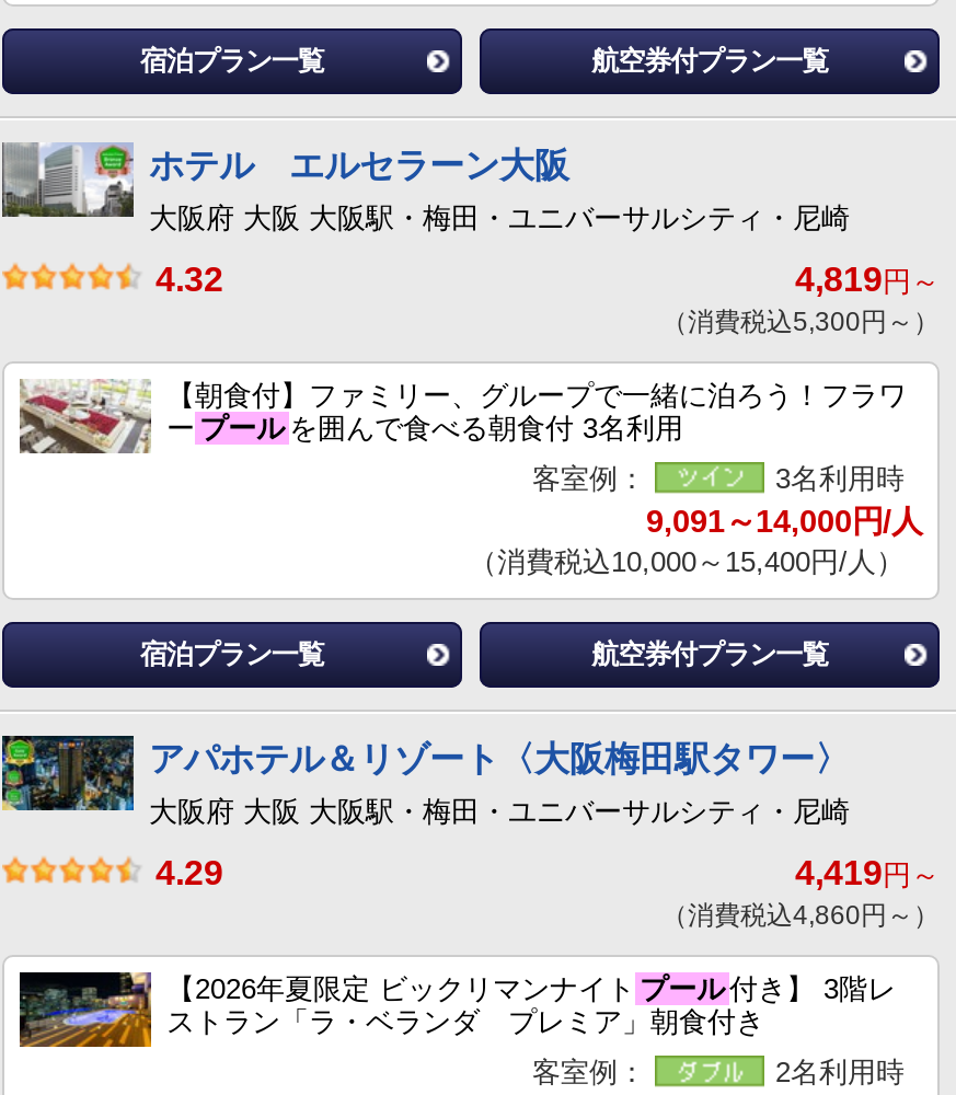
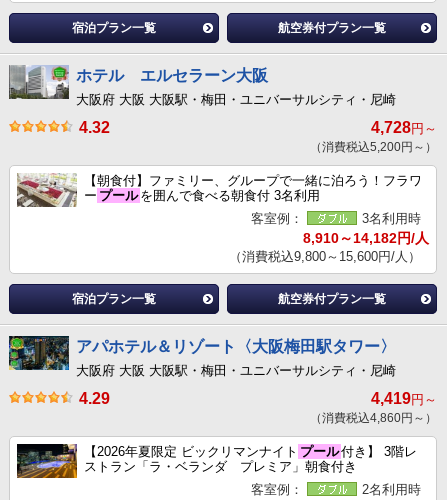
- 4,819円～
+ 4,728円～

- （消費税込5,300円～）
+ （消費税込5,200円～）

- 9,091～14,000円/人
+ 8,910～14,182円/人

- （消費税込10,000～15,400円/人）
+ （消費税込9,800～15,600円/人）
